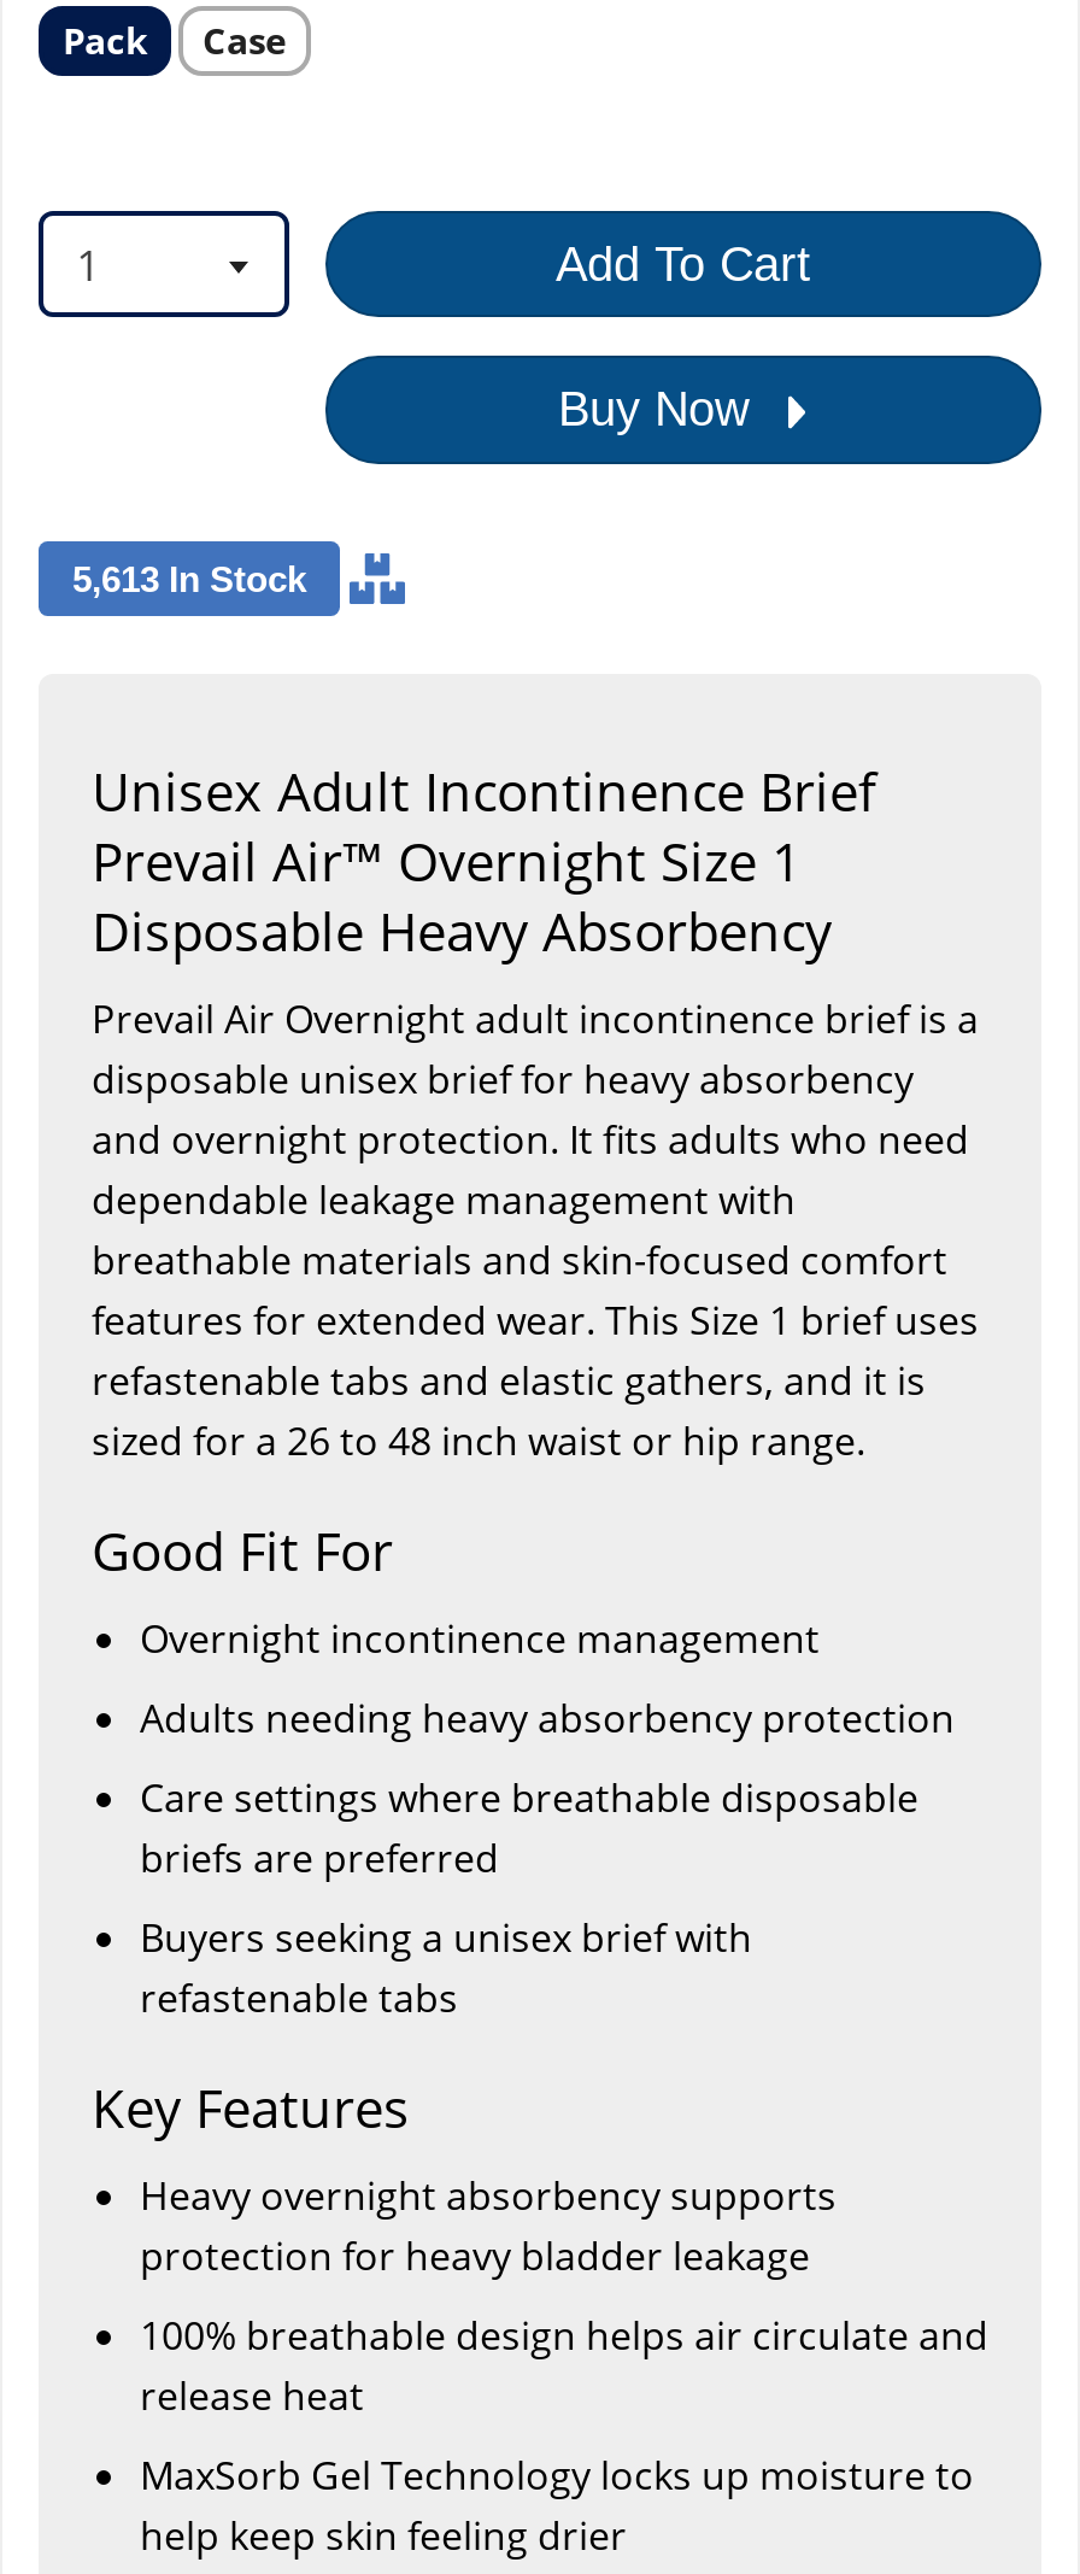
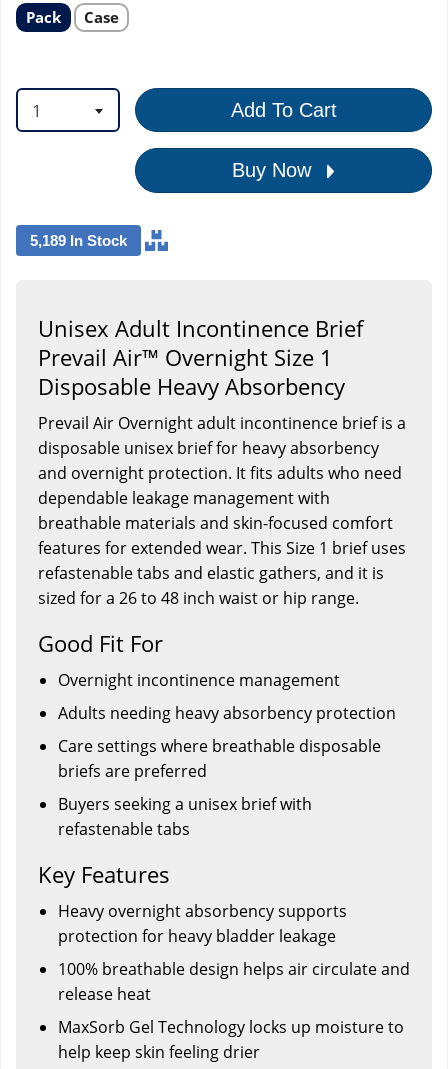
- 5,613 In Stock
+ 5,189 In Stock
